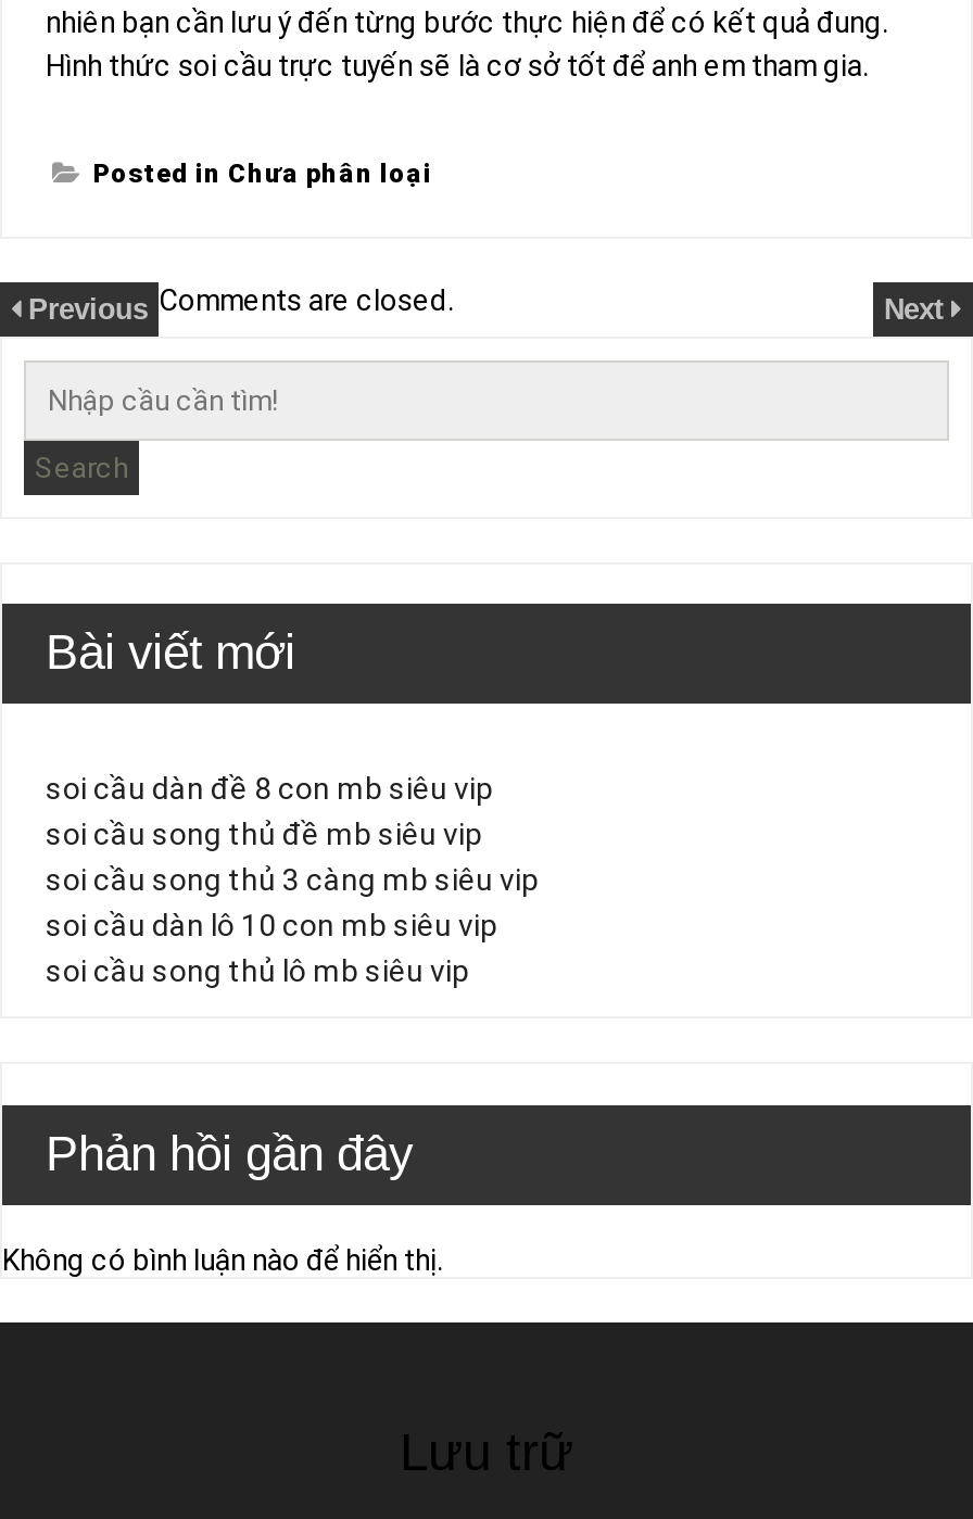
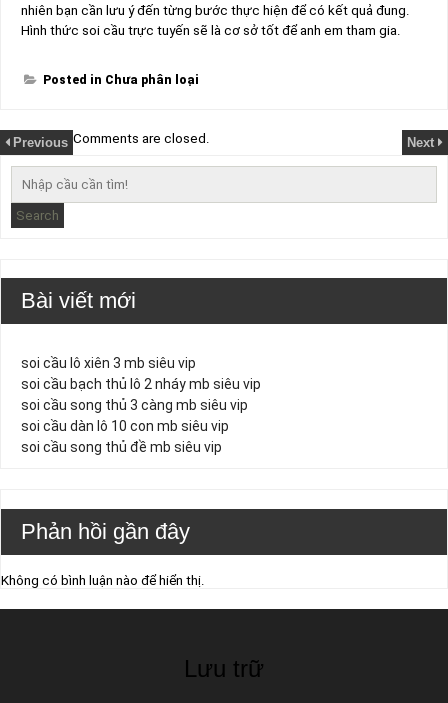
- soi cầu dàn đề 8 con mb siêu vip
+ soi cầu lô xiên 3 mb siêu vip
+ soi cầu bạch thủ lô 2 nháy mb siêu vip

moved down: soi cầu song thủ đề mb siêu vip

- soi cầu song thủ lô mb siêu vip
